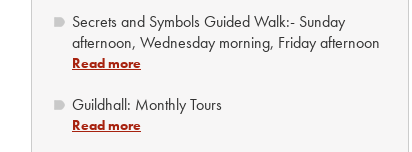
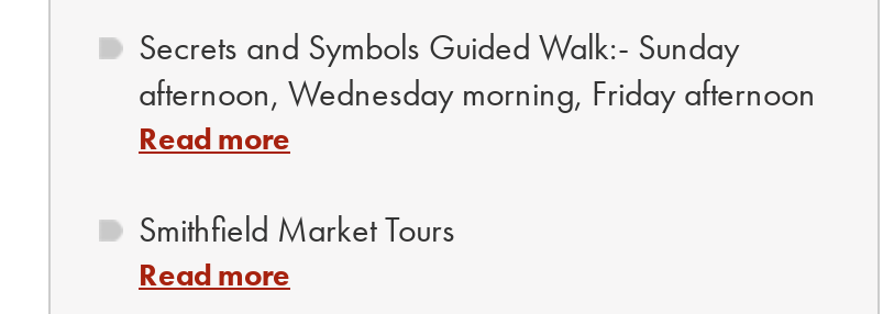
- Guildhall: Monthly Tours
+ Smithfield Market Tours
